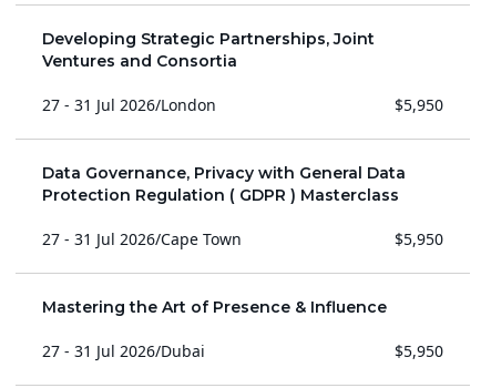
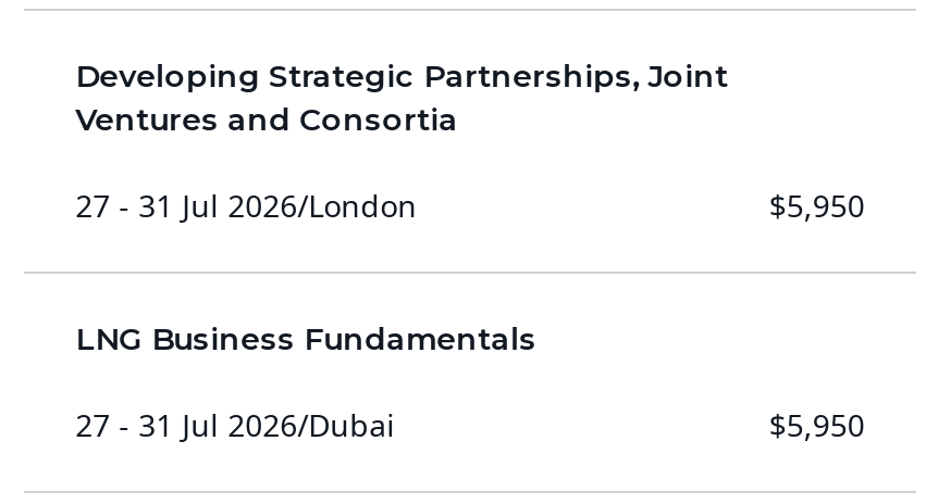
- Data Governance, Privacy with General Data
- Protection Regulation ( GDPR ) Masterclass
- 27 - 31 Jul 2026/Cape Town
- $5,950
- Mastering the Art of Presence & Influence
+ LNG Business Fundamentals
